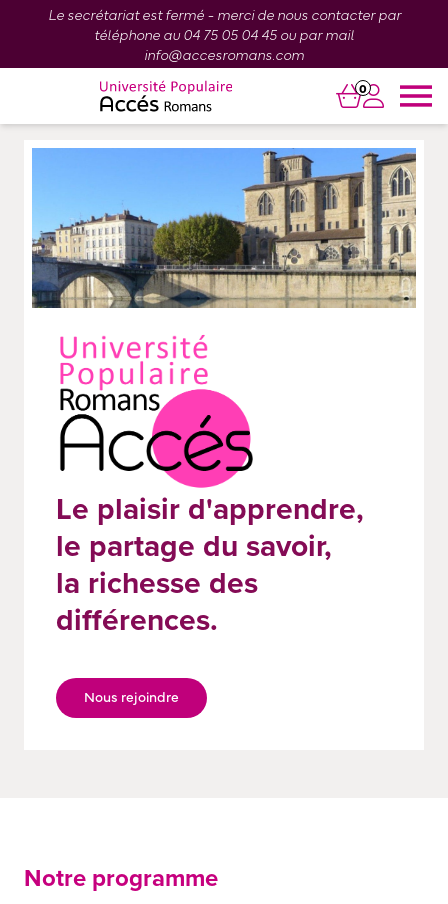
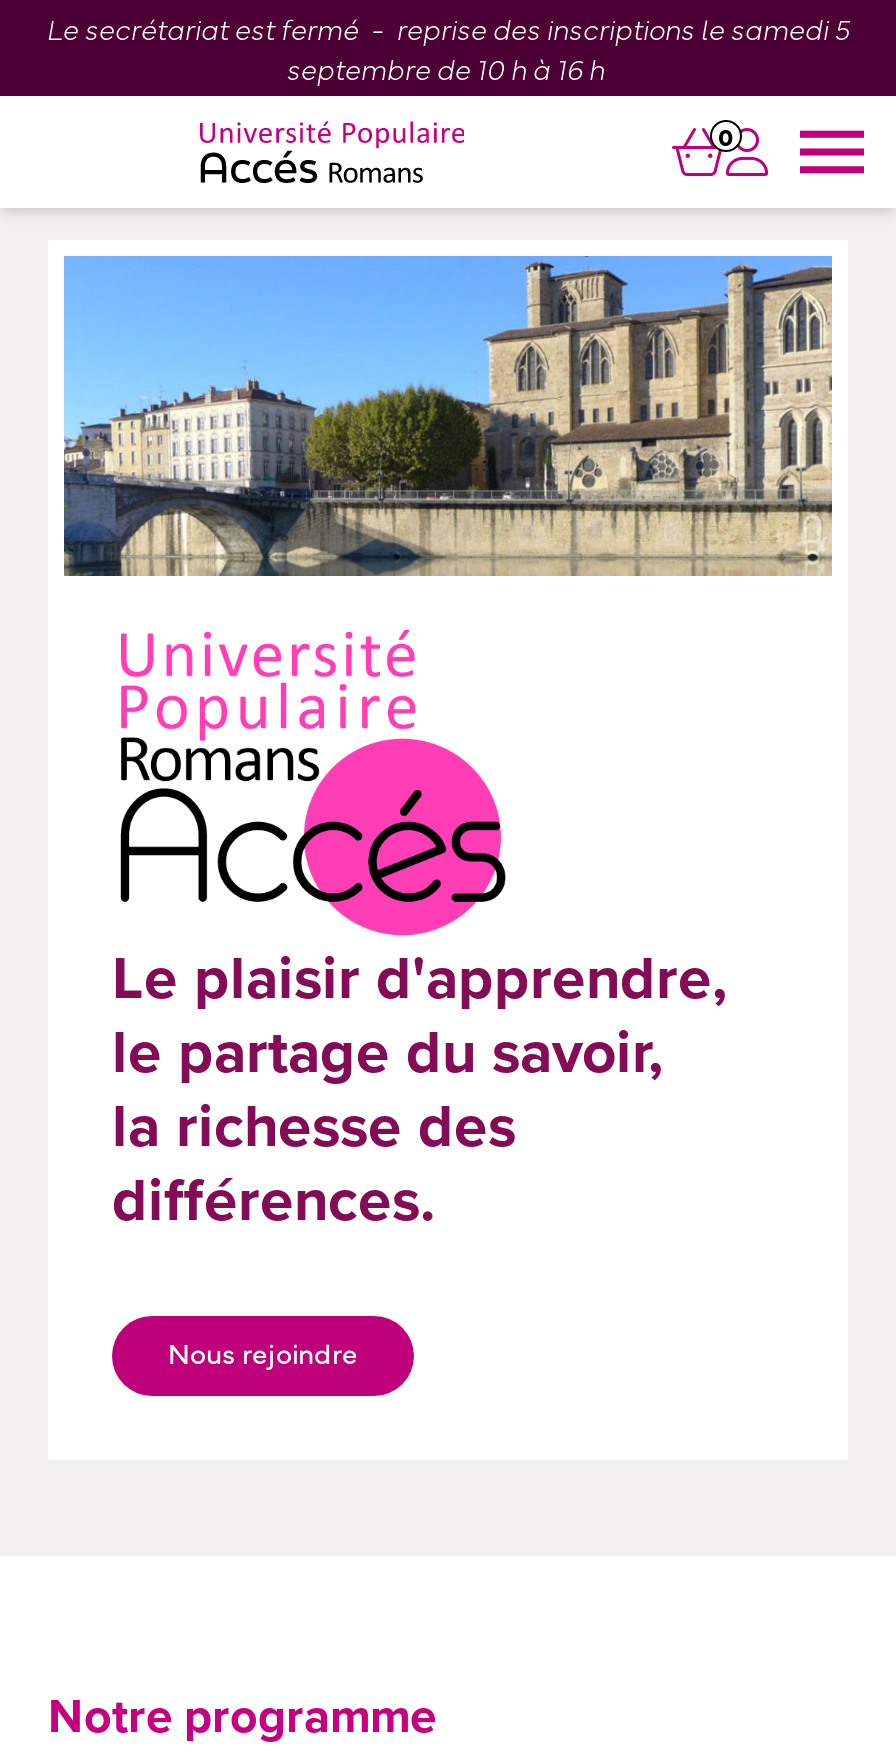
- Le secrétariat est fermé - merci de nous contacter par
- téléphone au 04 75 05 04 45 ou par mail
- info@accesromans.com
+ Le secrétariat est fermé - reprise des inscriptions le samedi 5
+ septembre de 10 h à 16 h
